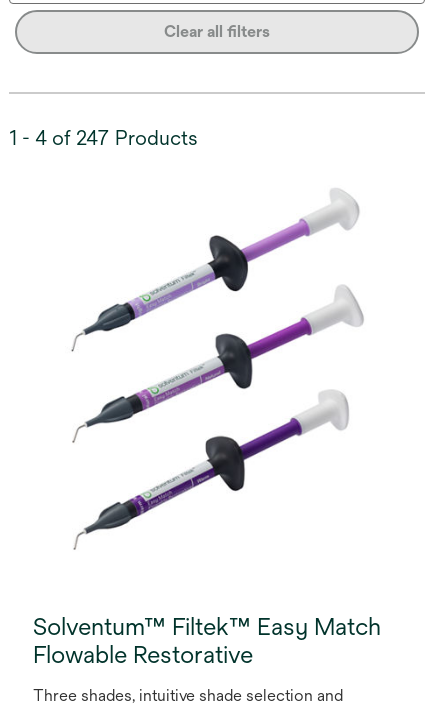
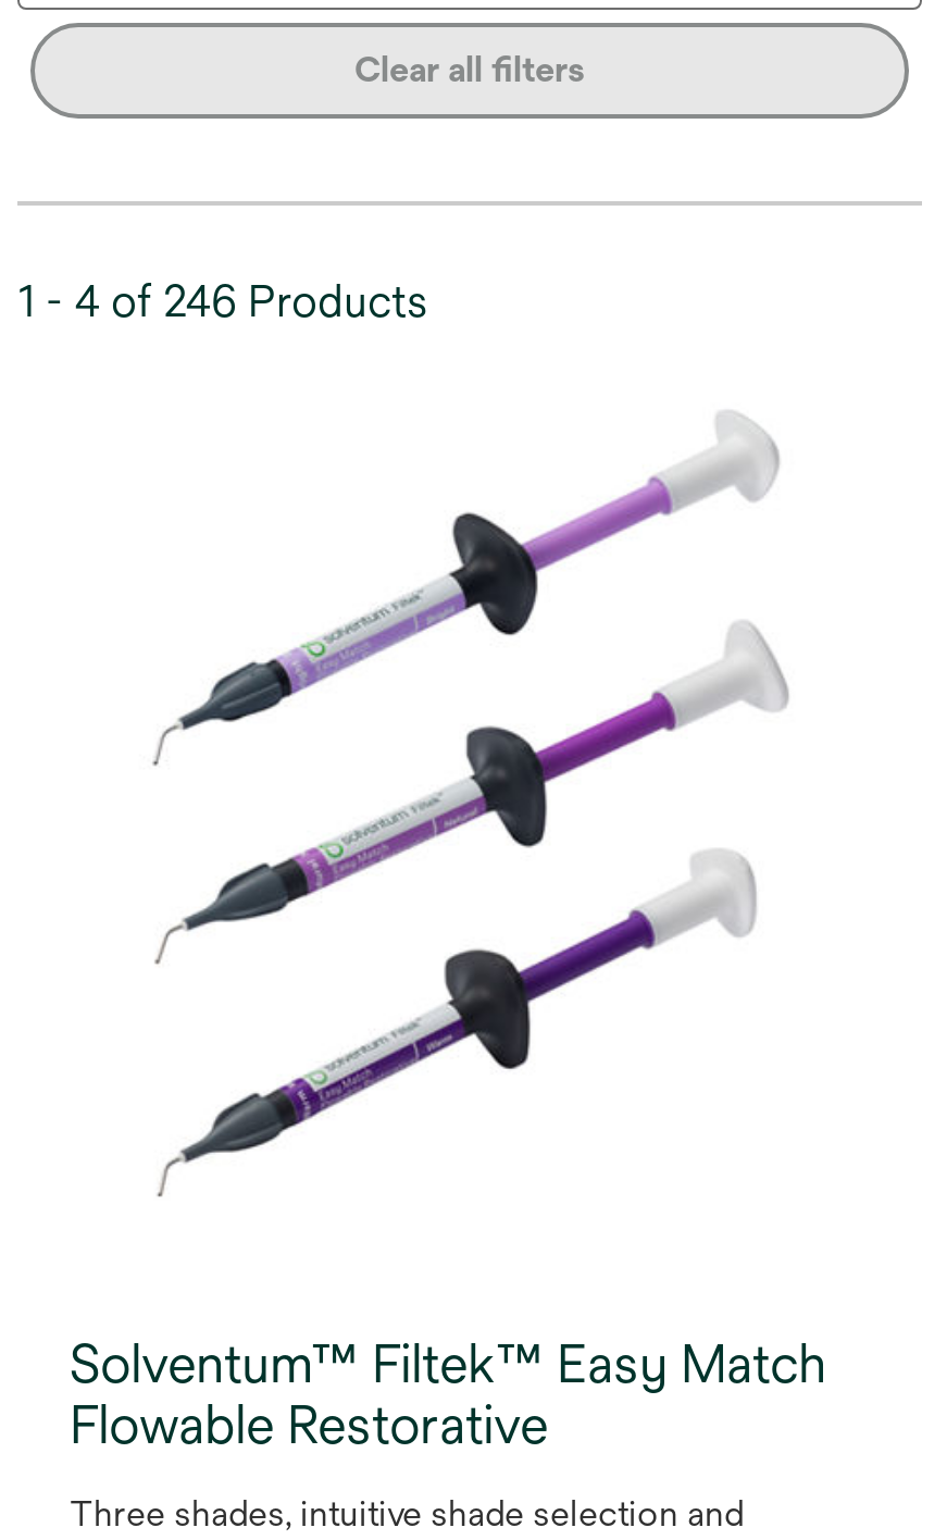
- 1 - 4 of 247 Products
+ 1 - 4 of 246 Products
